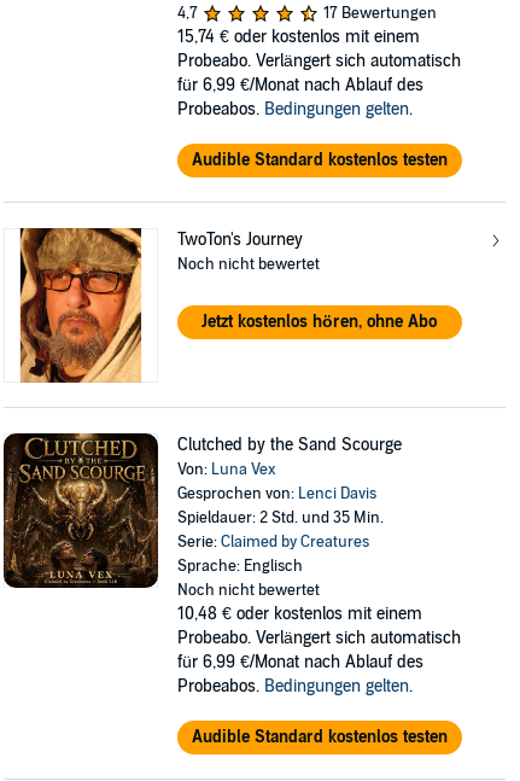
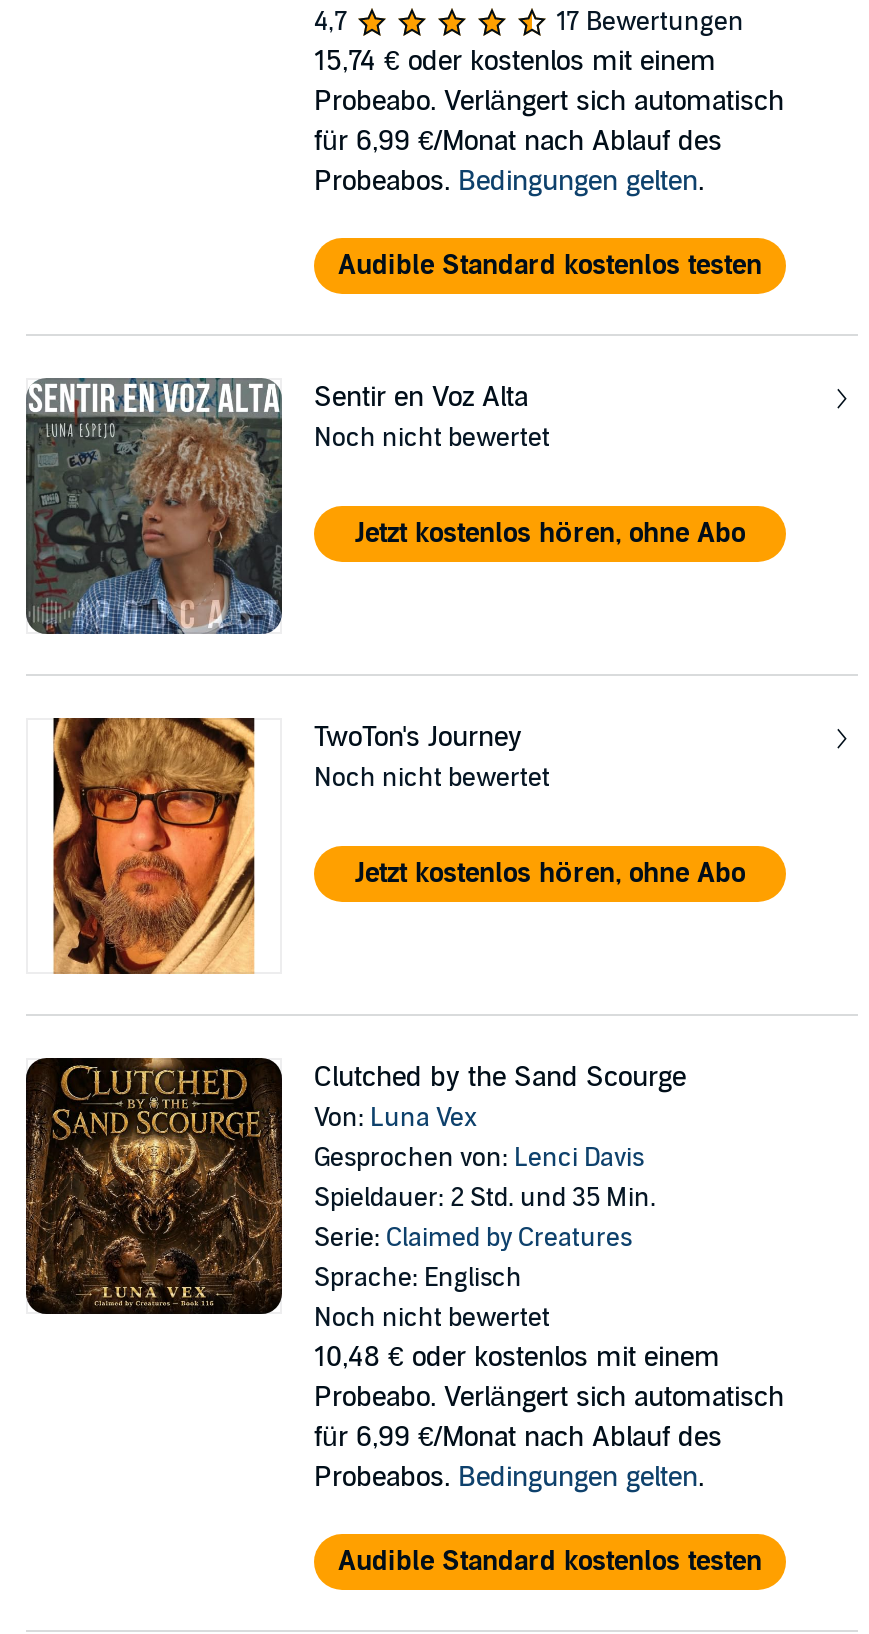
+ [image]
+ Sentir en Voz Alta
+ Noch nicht bewertet
+ Jetzt kostenlos hören, ohne Abo
